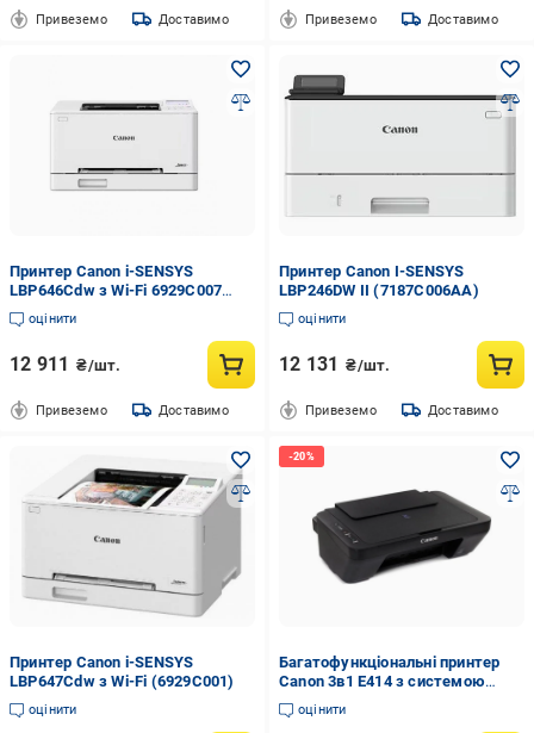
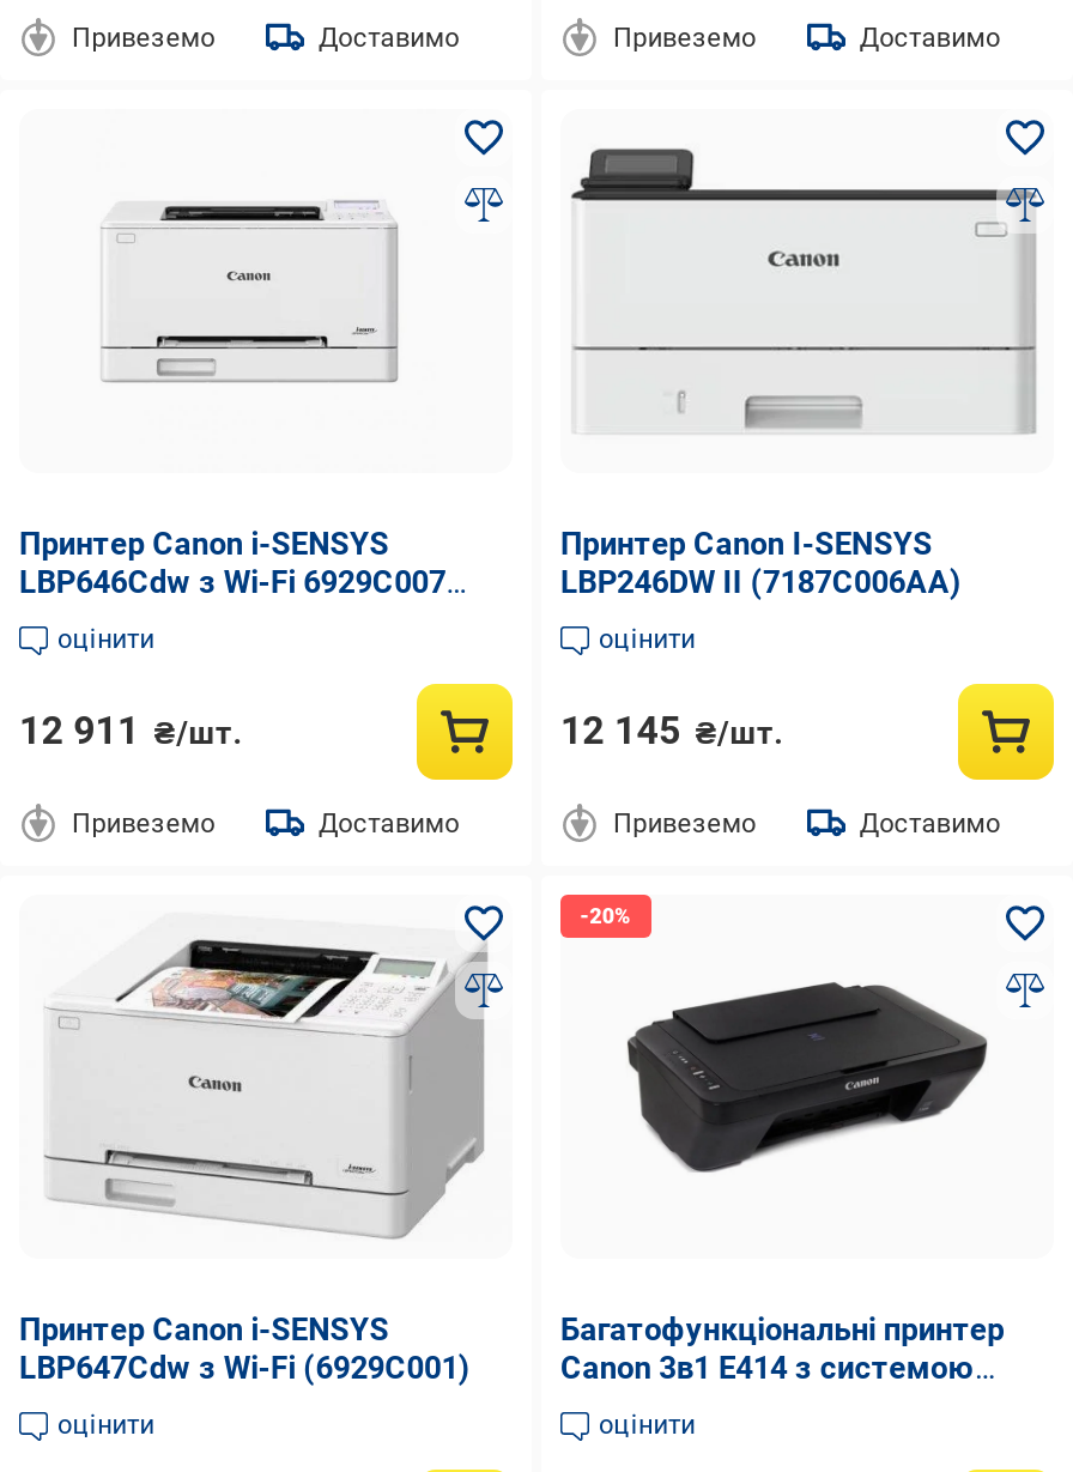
- 12 131 ₴/шт.
+ 12 145 ₴/шт.
